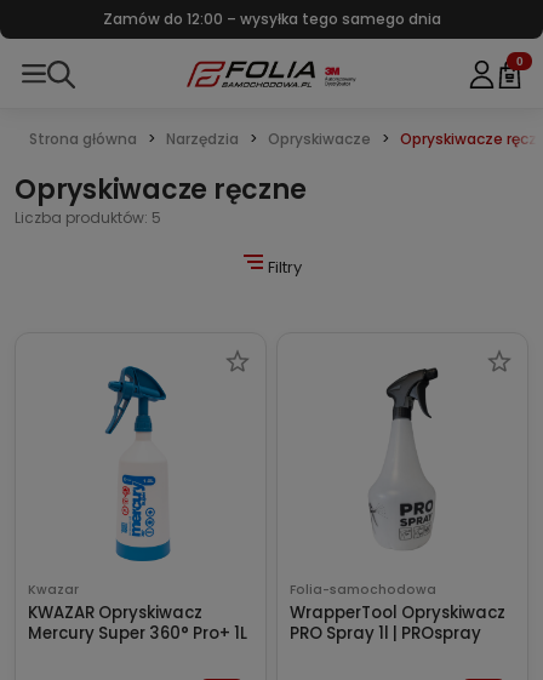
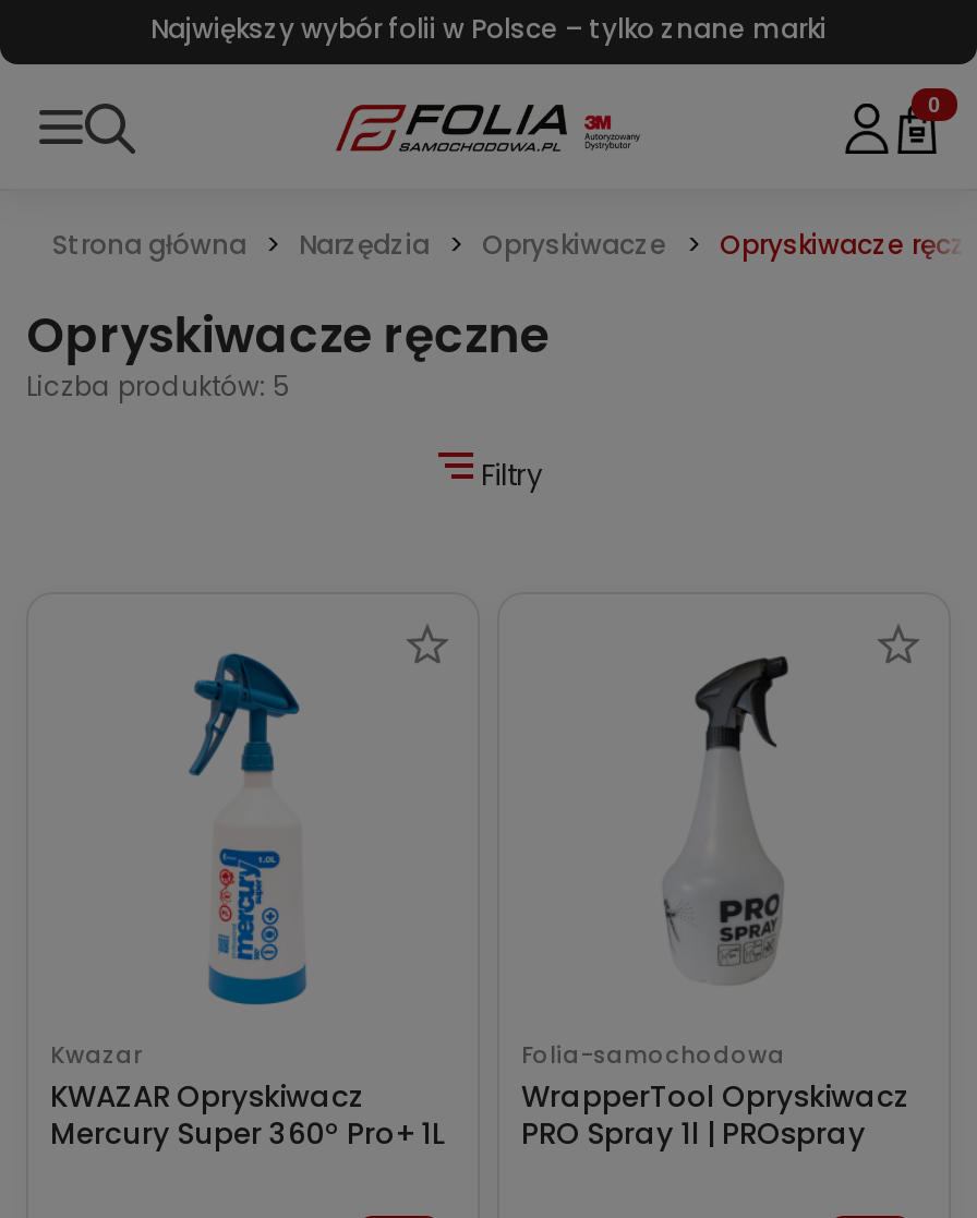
- Zamów do 12:00 – wysyłka tego samego dnia
+ Największy wybór folii w Polsce – tylko znane marki
